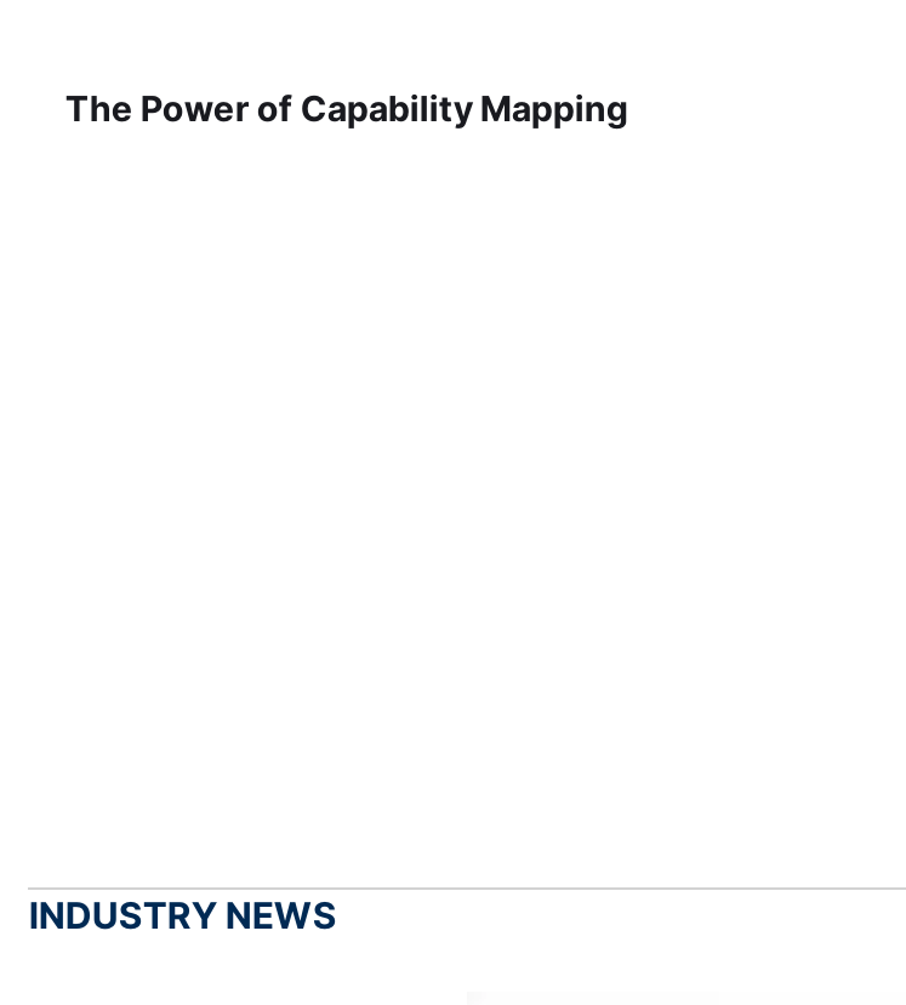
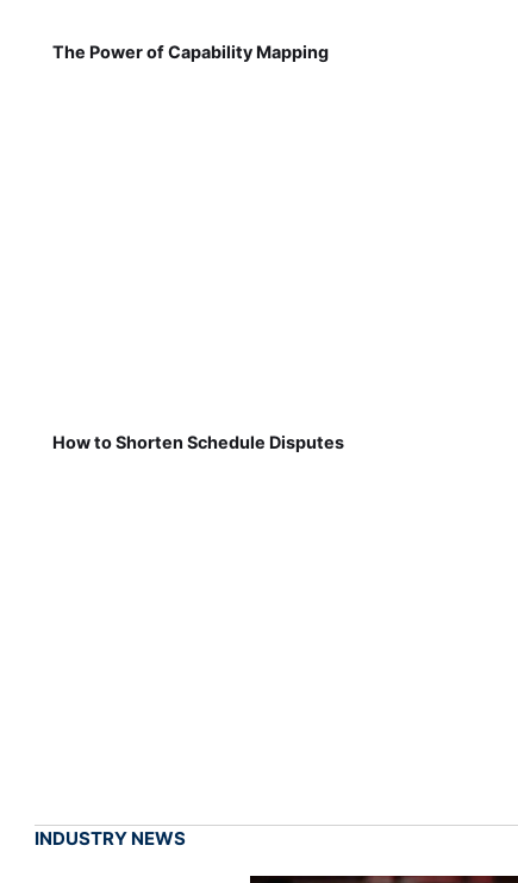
+ How to Shorten Schedule Disputes
